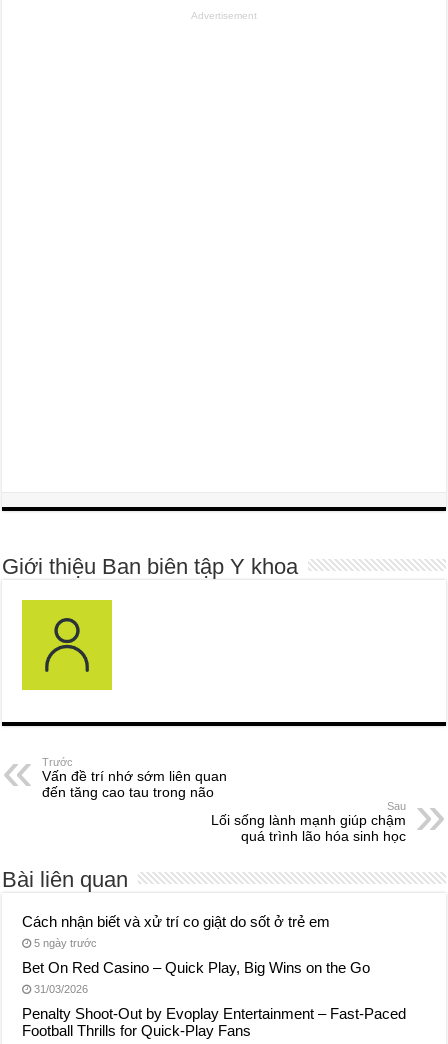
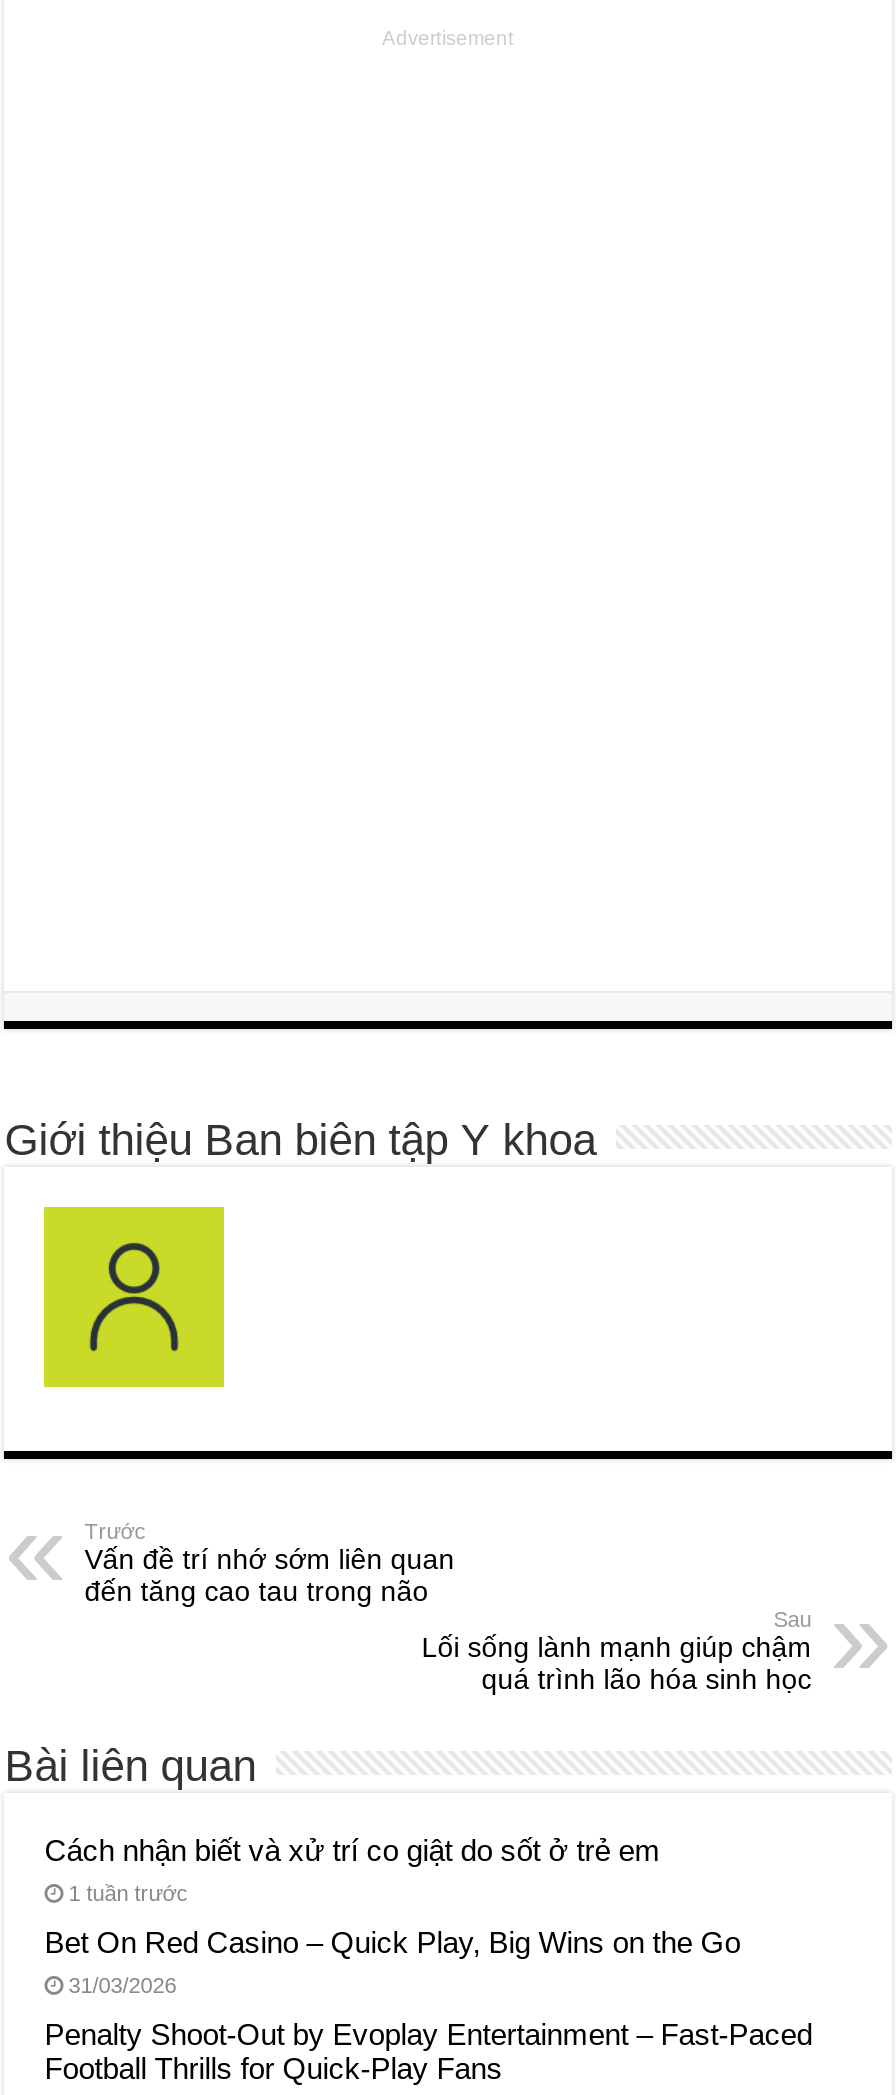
- 5 ngày trước
+ 1 tuần trước
